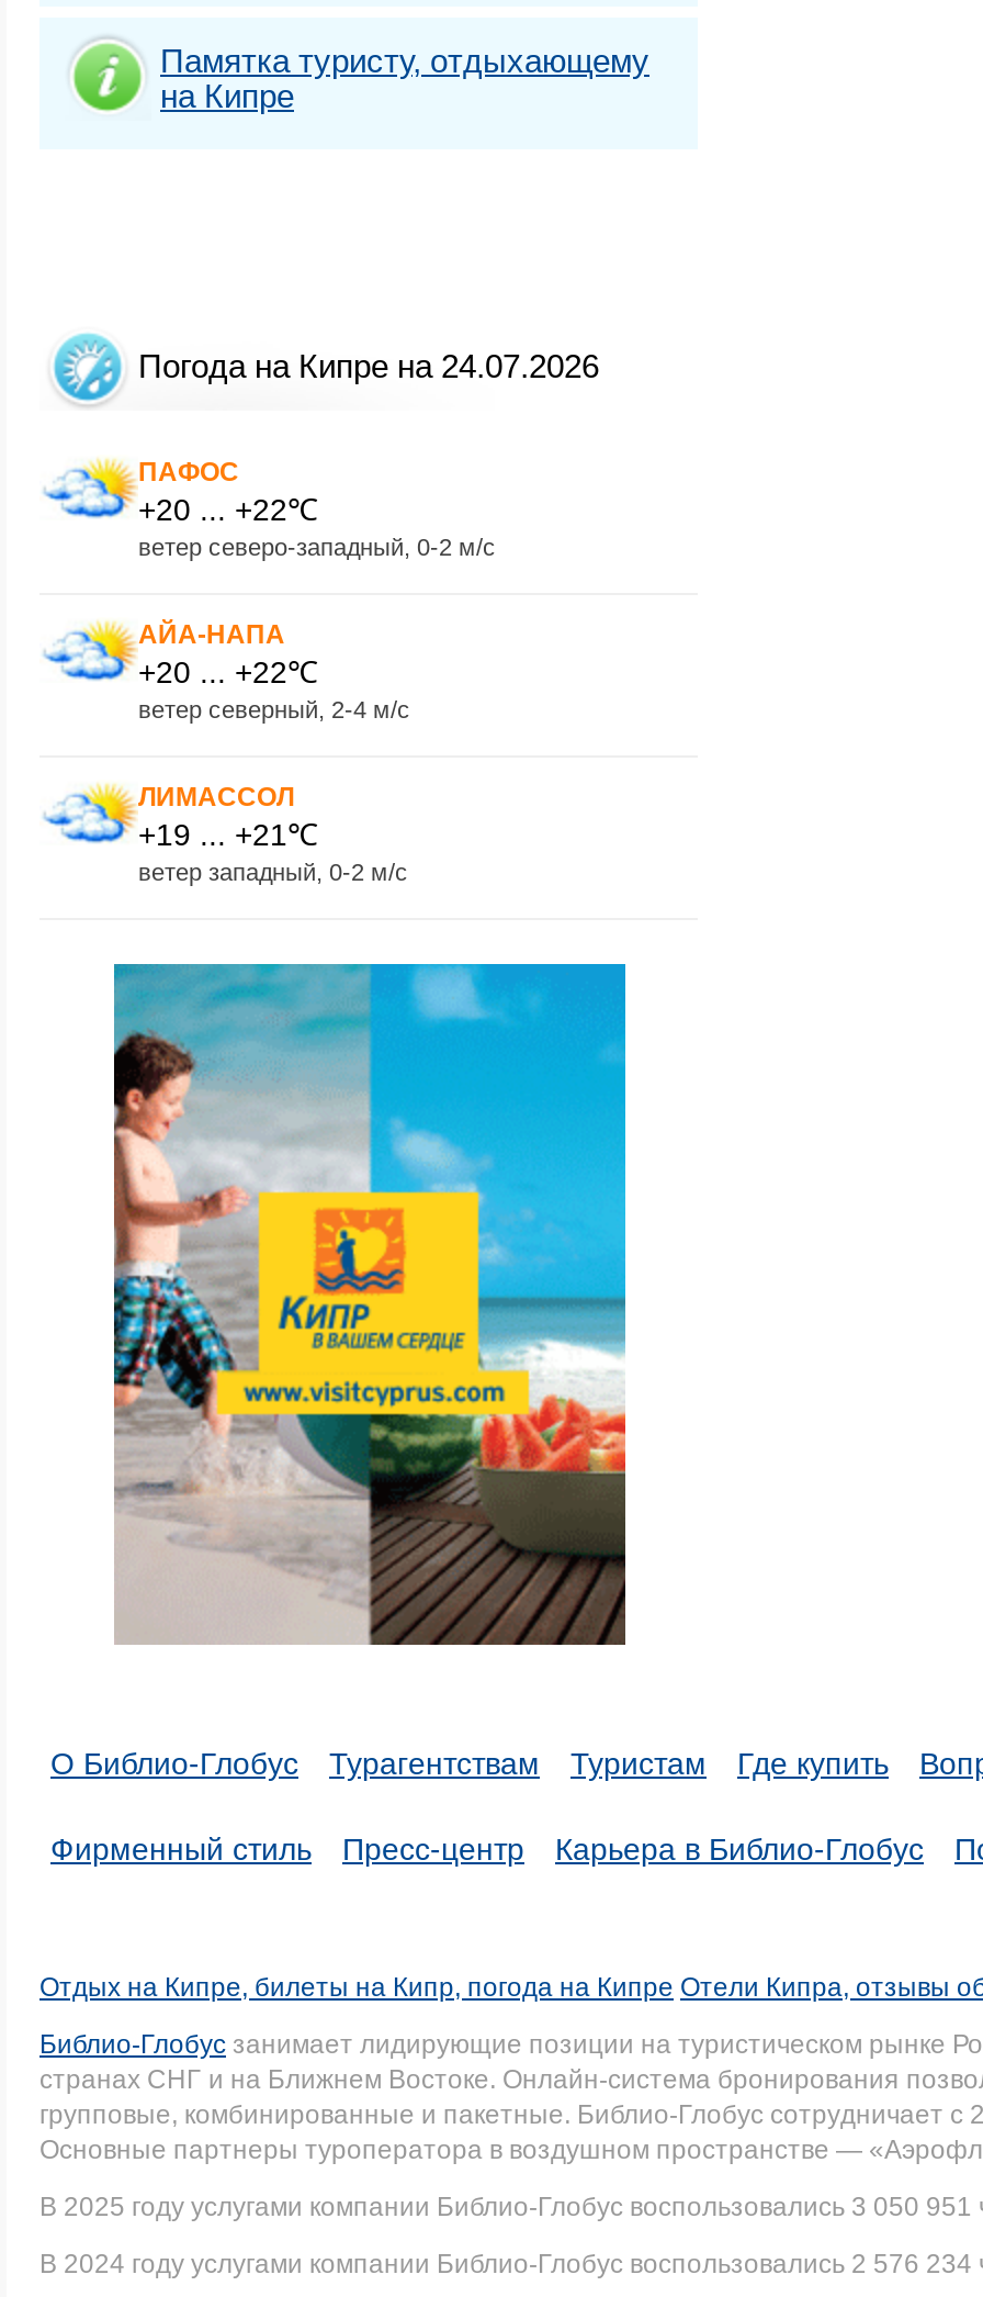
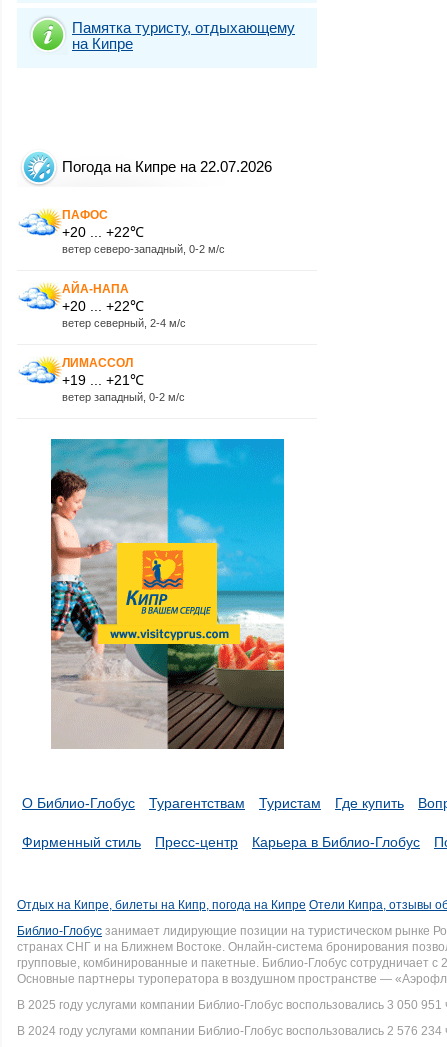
- Погода на Кипре на 24.07.2026
+ Погода на Кипре на 22.07.2026
